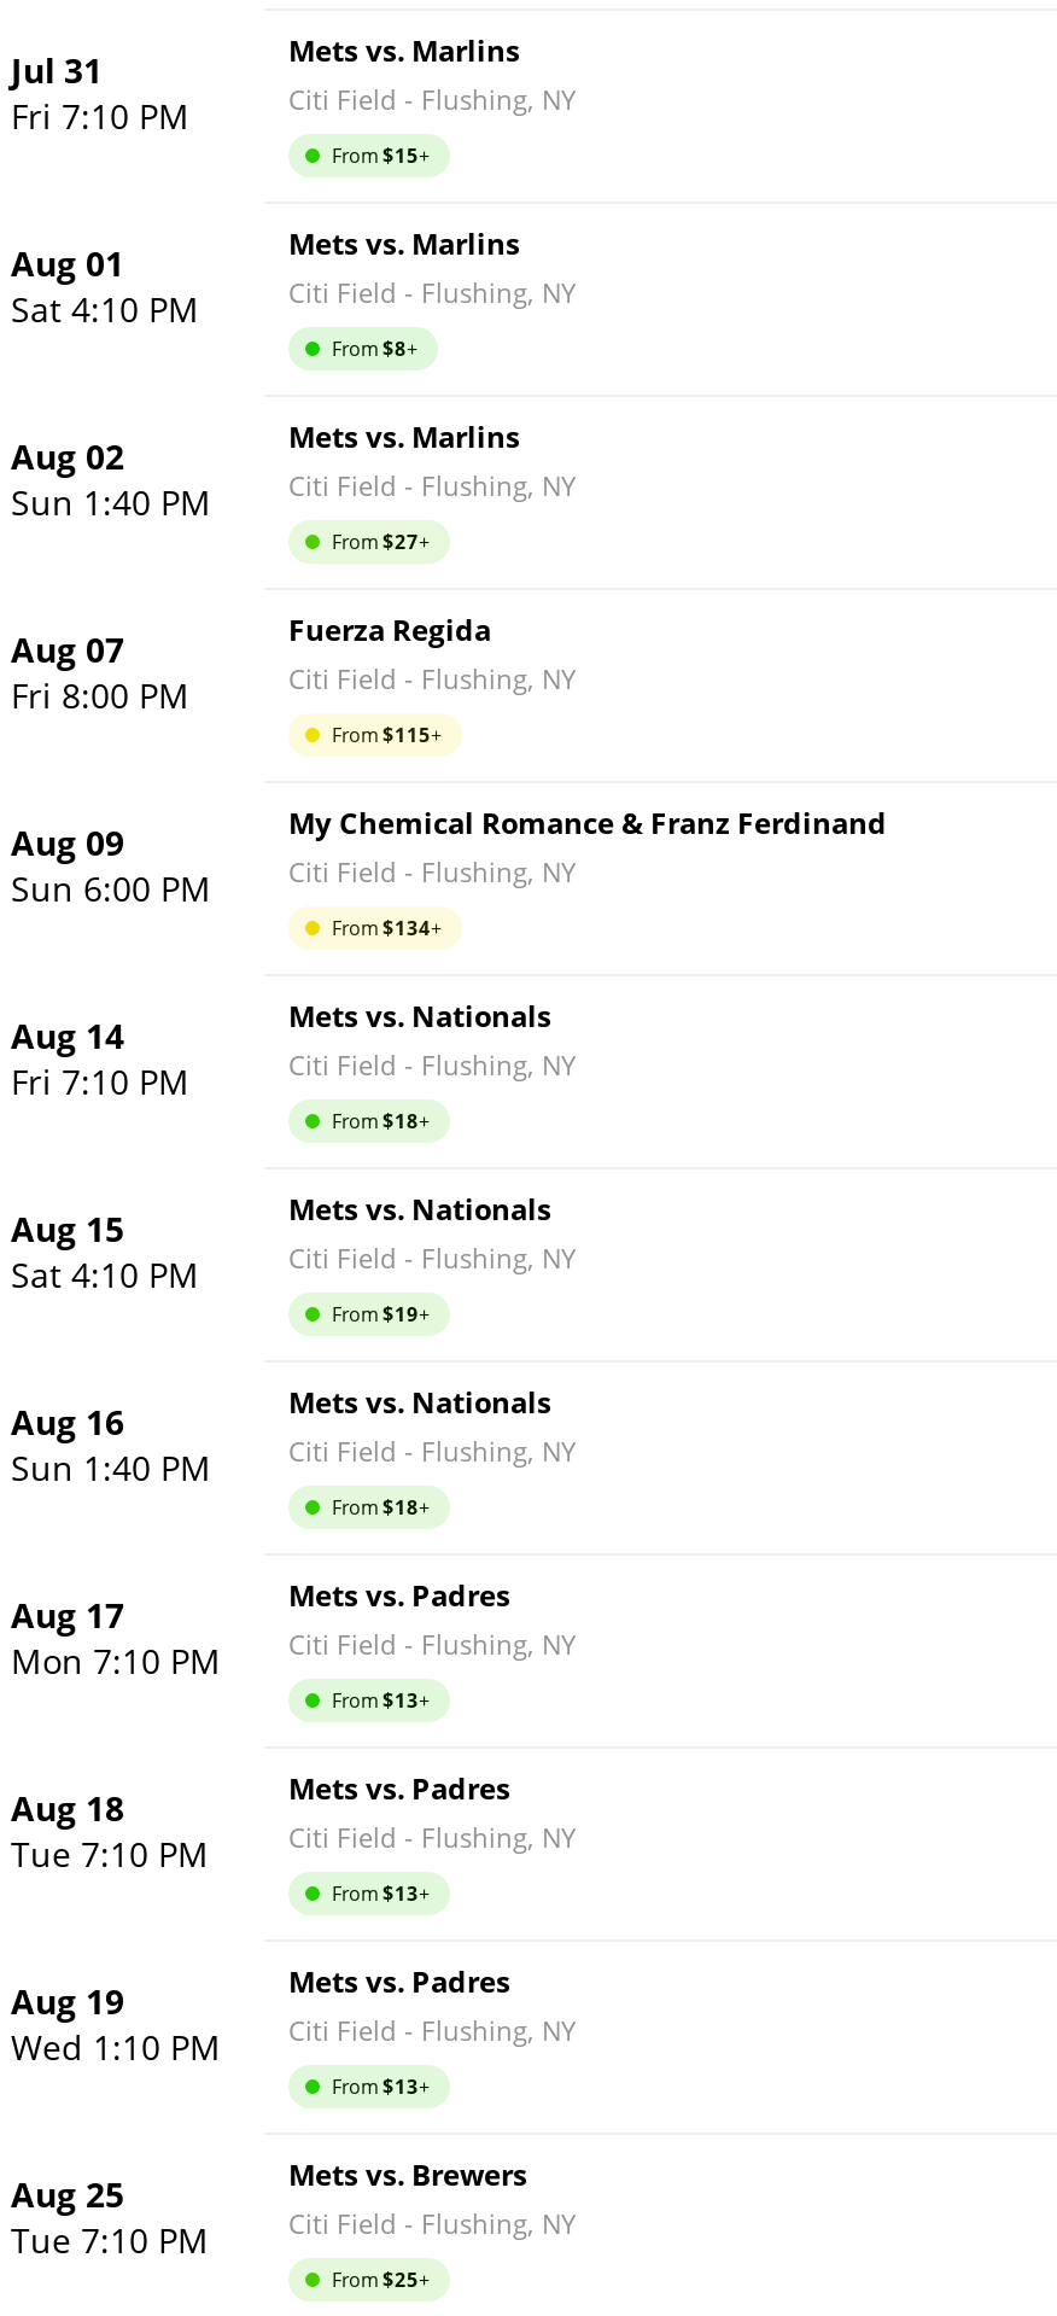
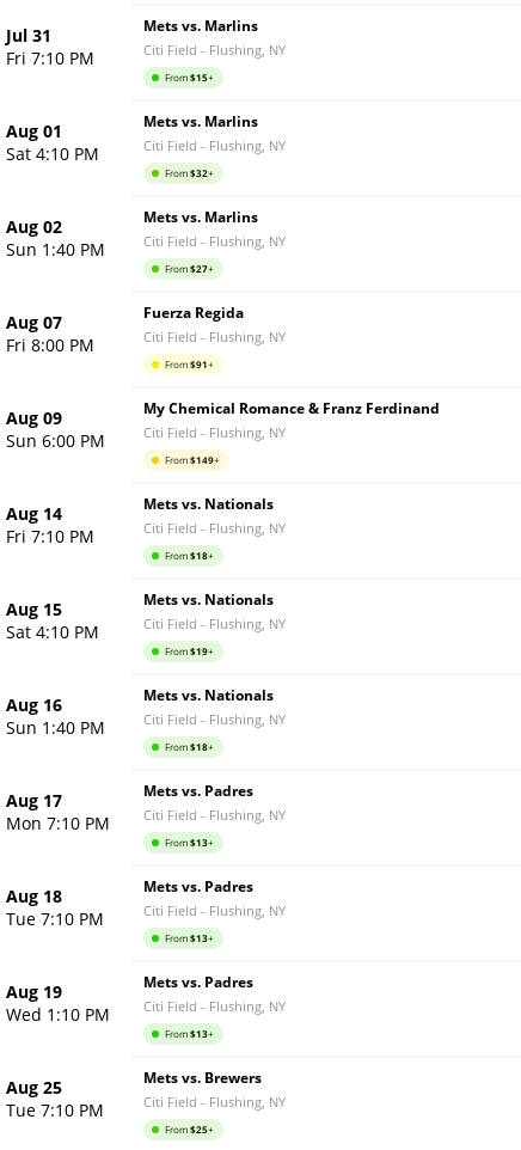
- From $8+
+ From $32+

- From $115+
+ From $91+

- From $134+
+ From $149+
